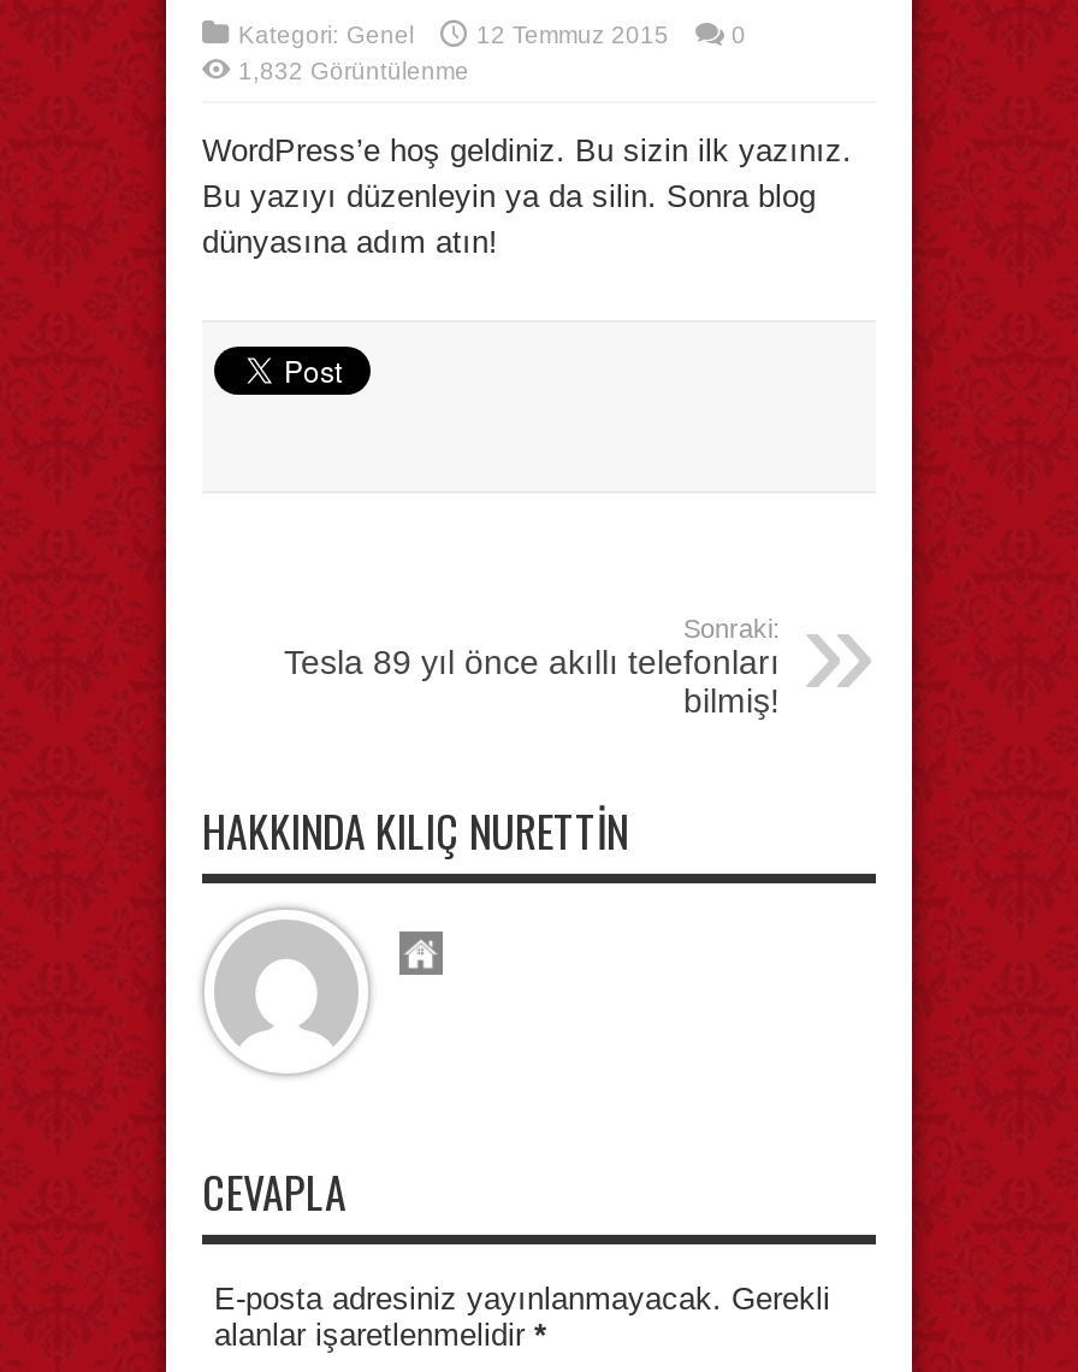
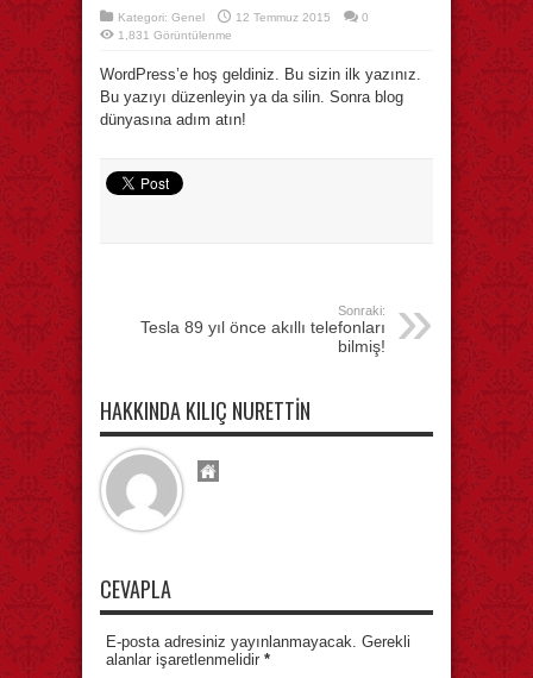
- 1,832 Görüntülenme
+ 1,831 Görüntülenme
